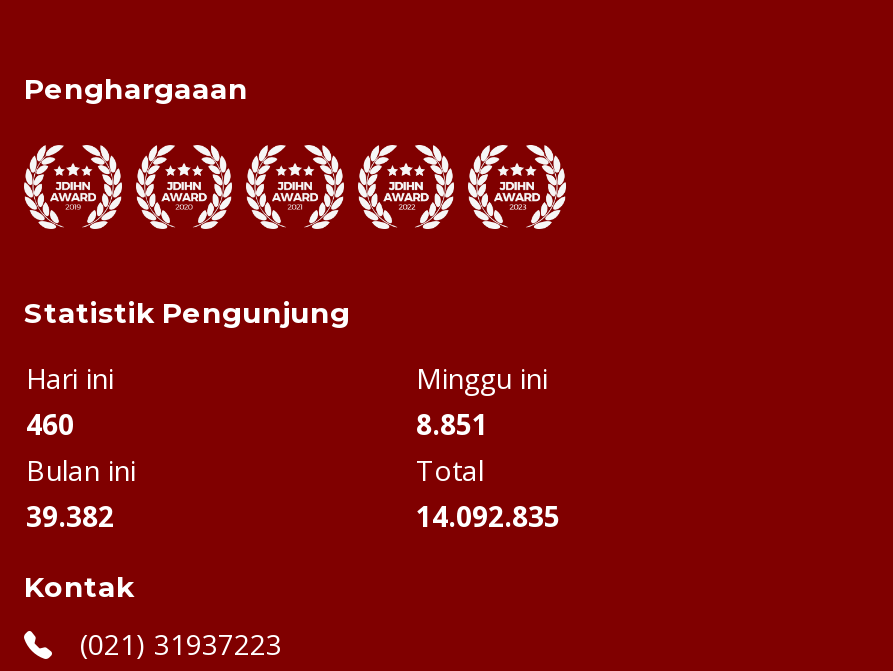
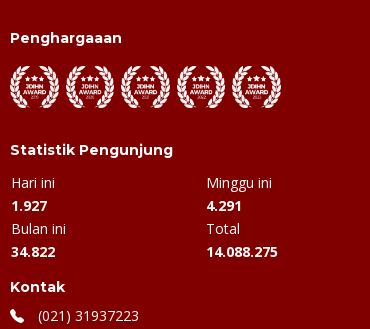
- 460
+ 1.927

- 8.851
+ 4.291

- 39.382
+ 34.822

- 14.092.835
+ 14.088.275
